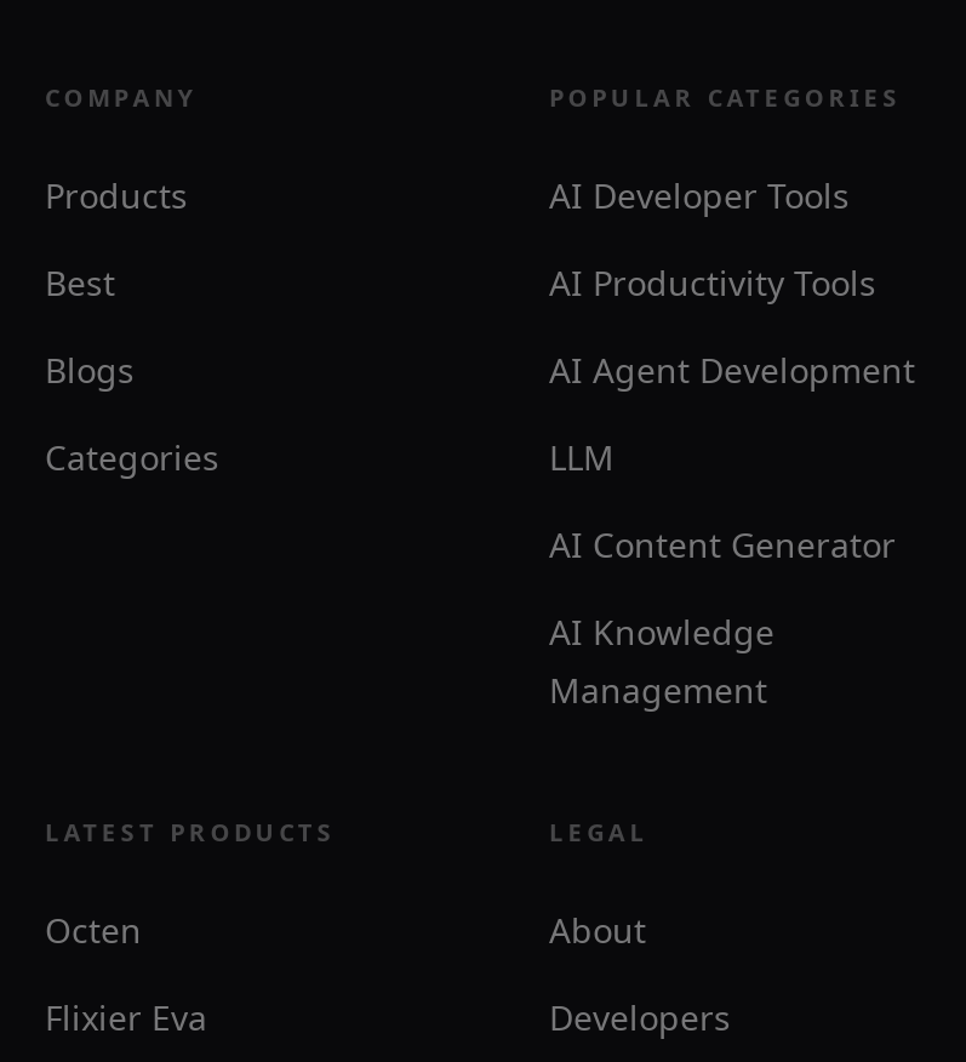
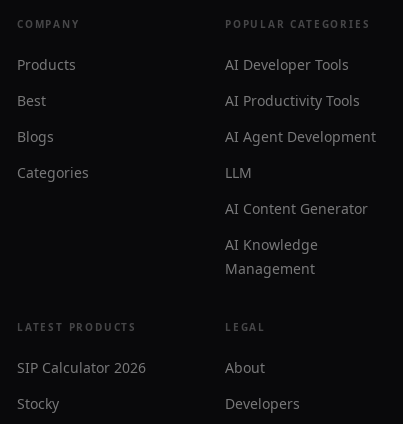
- Octen
+ SIP Calculator 2026

- Flixier Eva
+ Stocky
